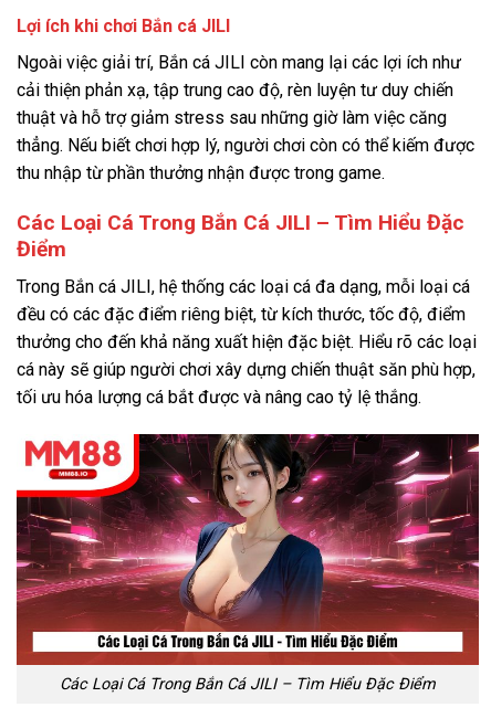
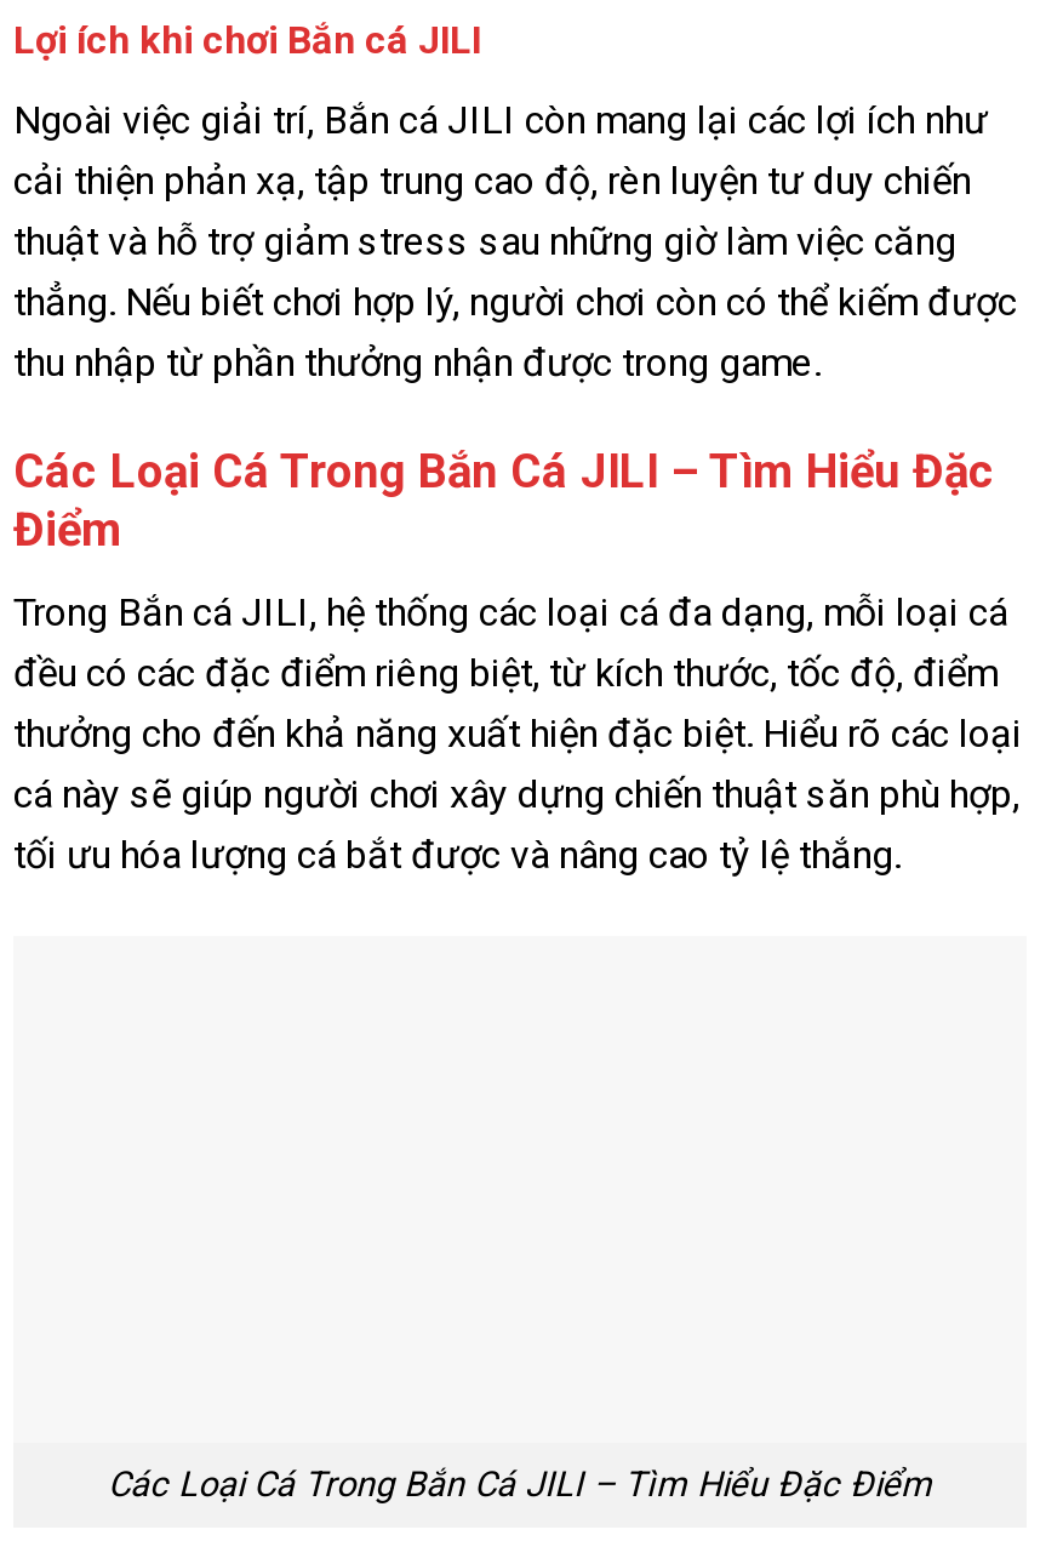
- [image]
